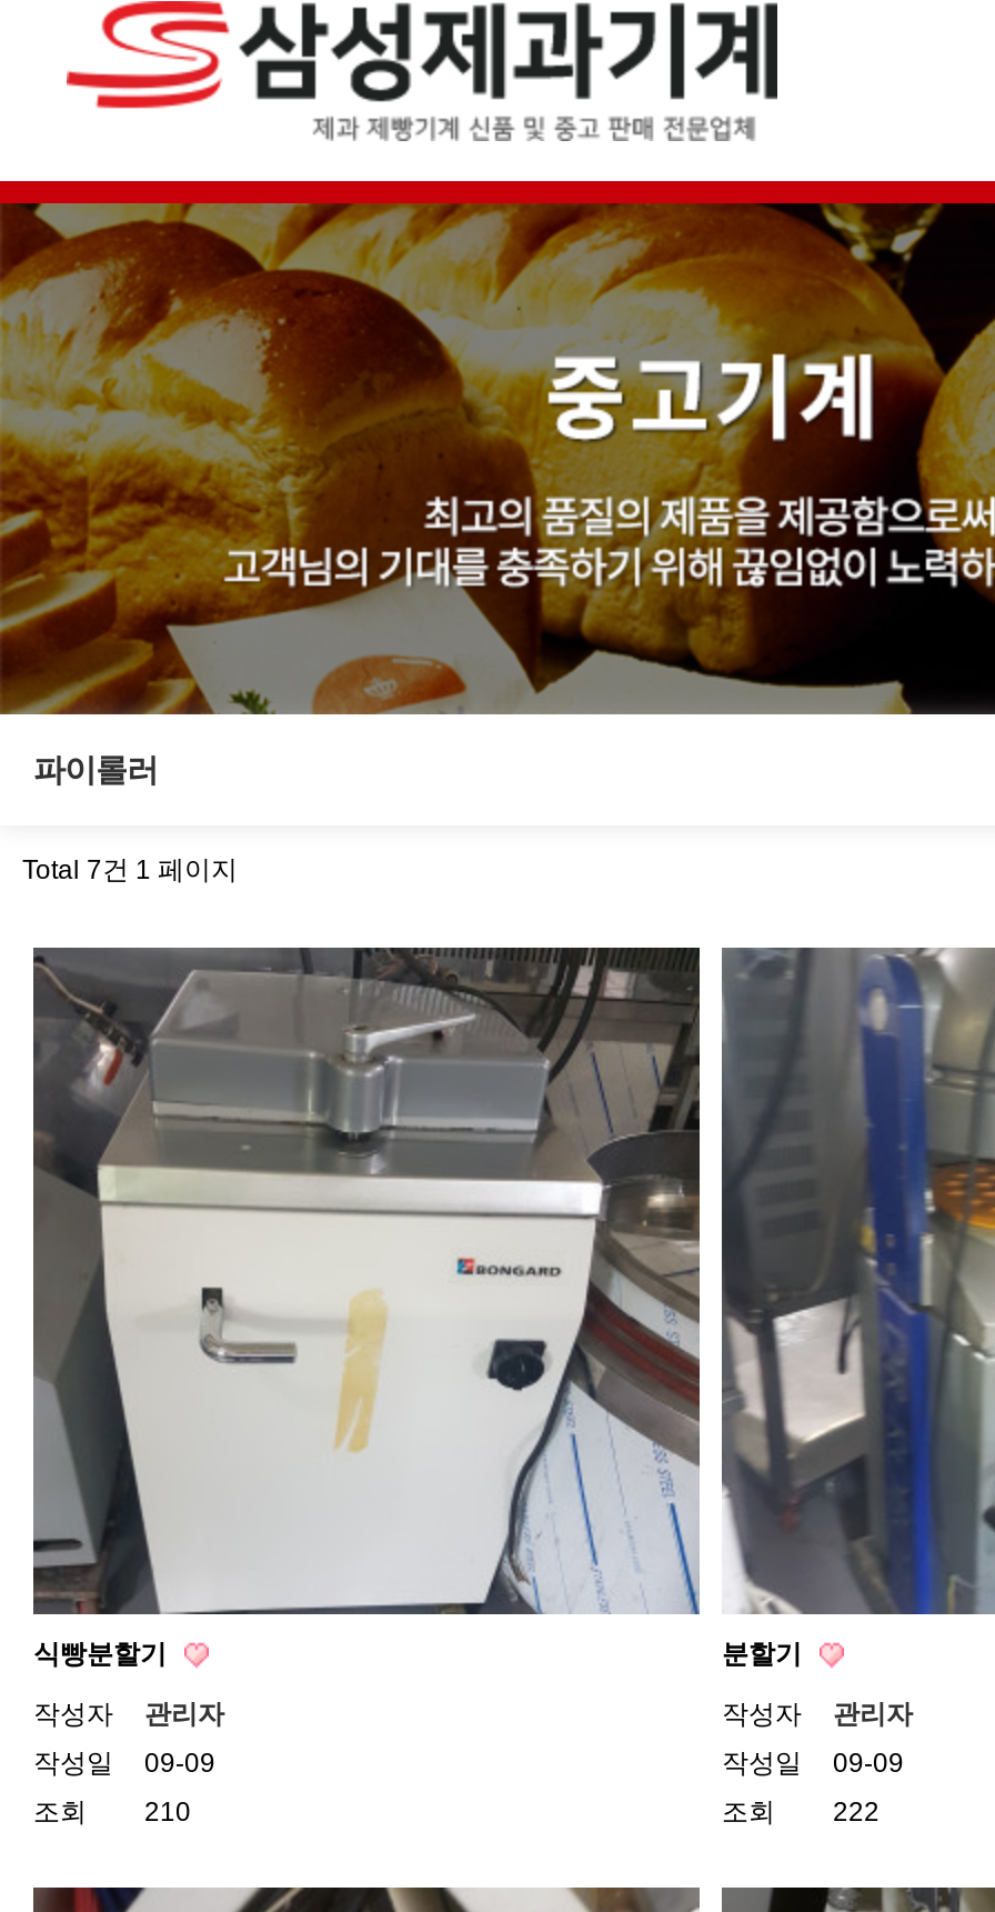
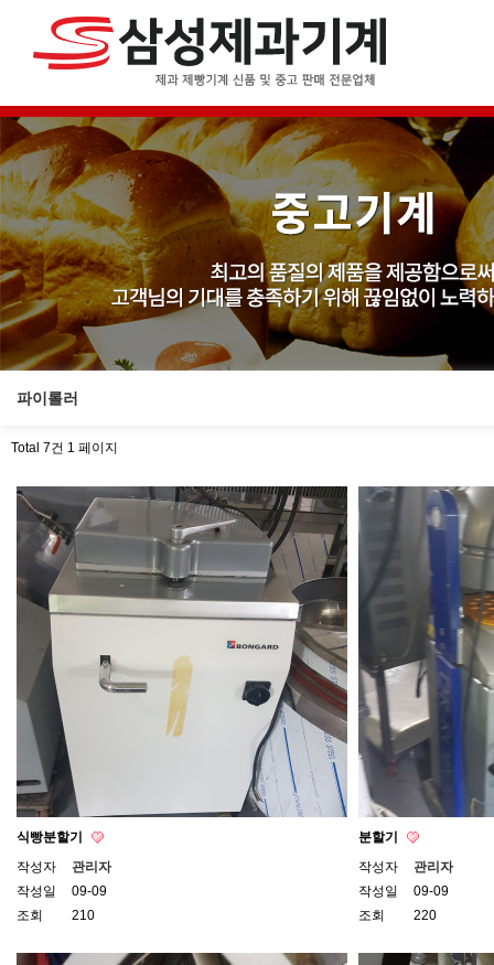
- 조회 222
+ 조회 220
